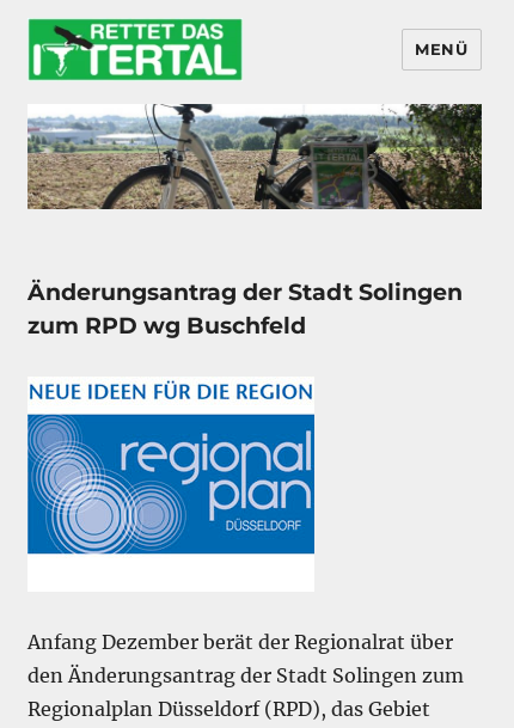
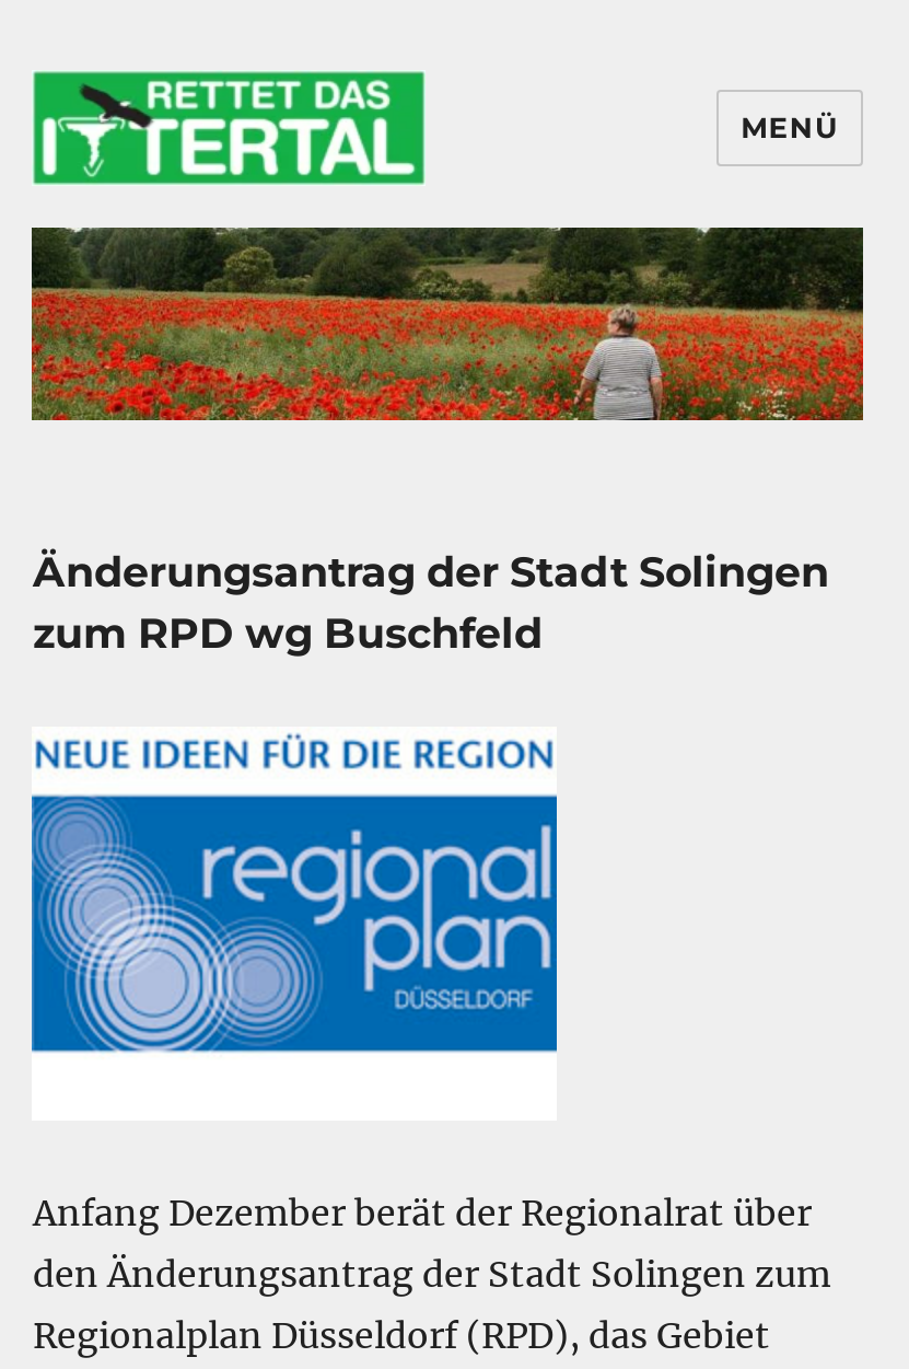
- [image]
+ [image]
